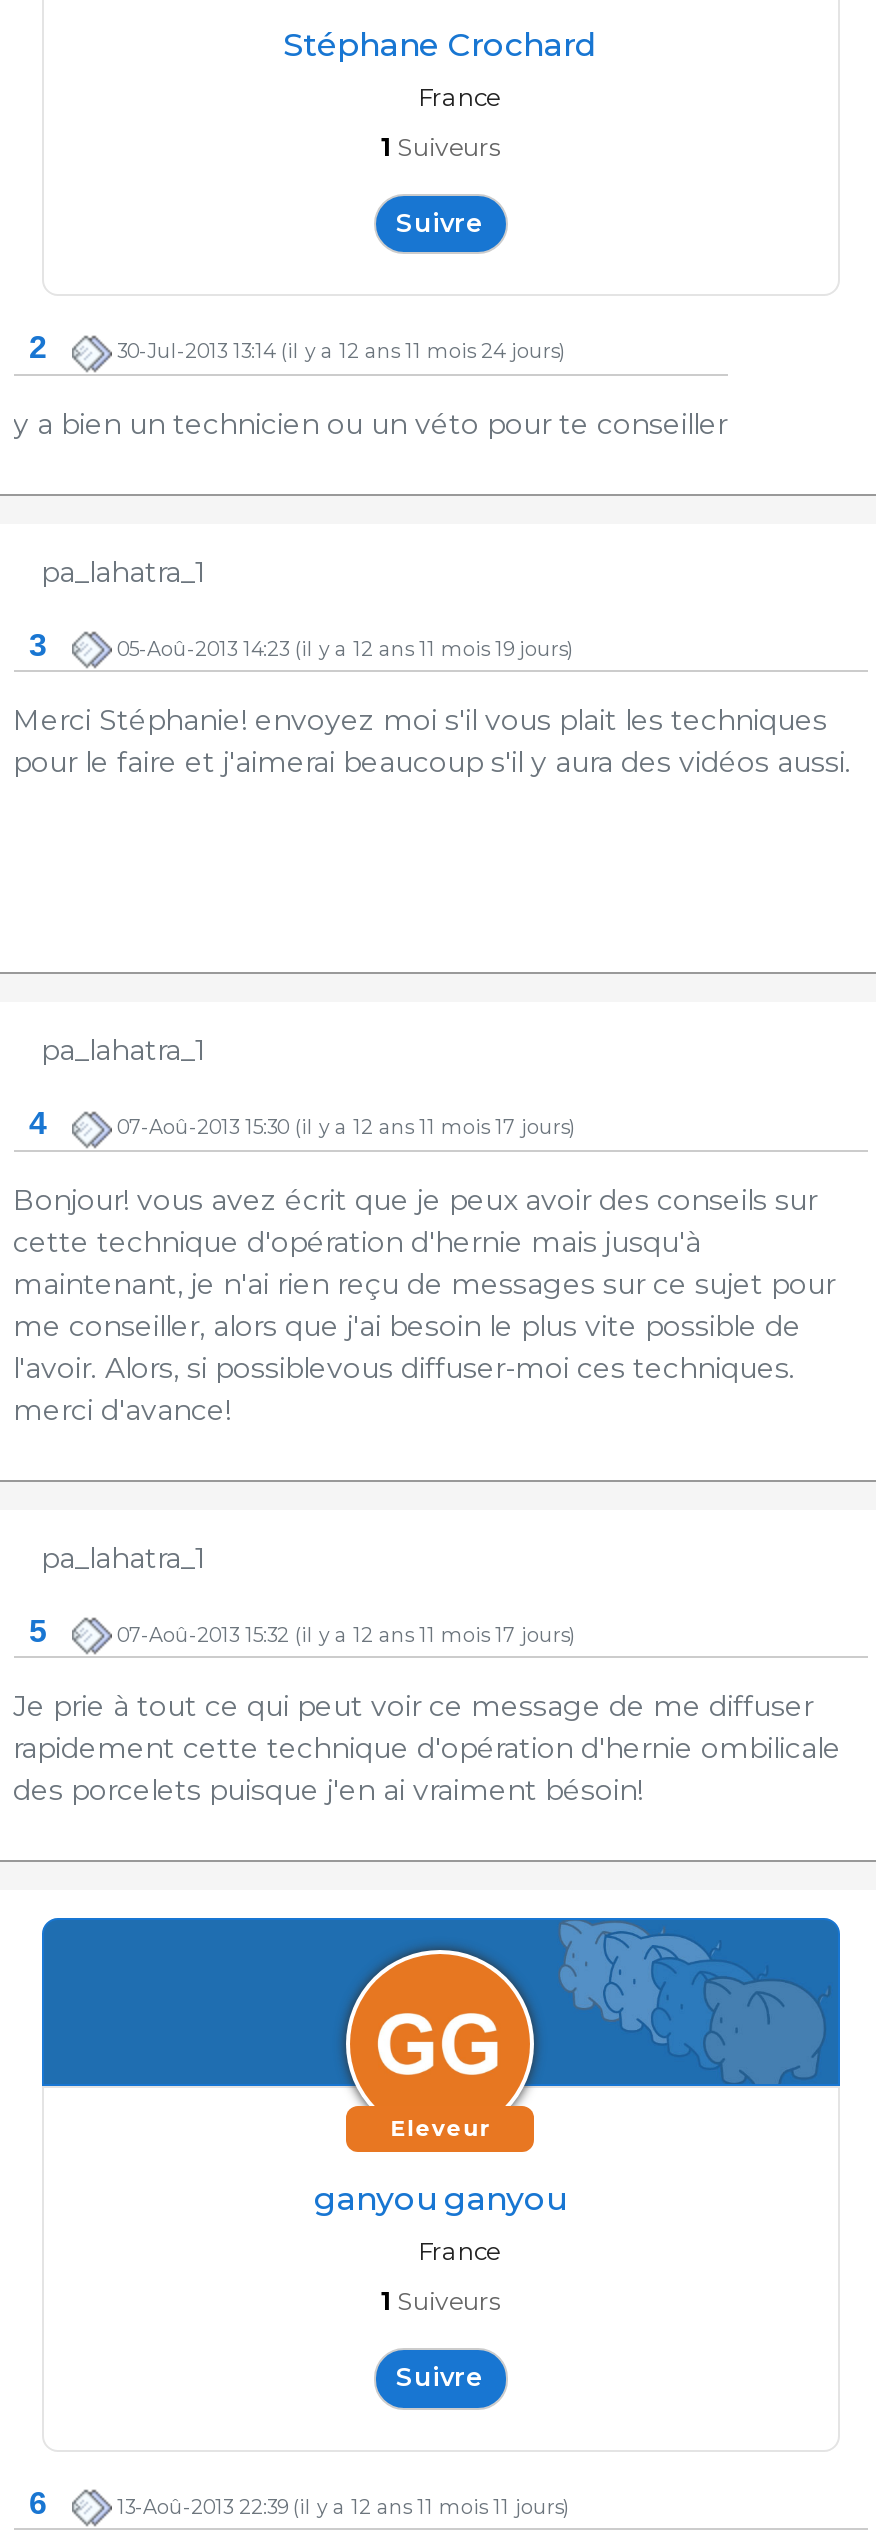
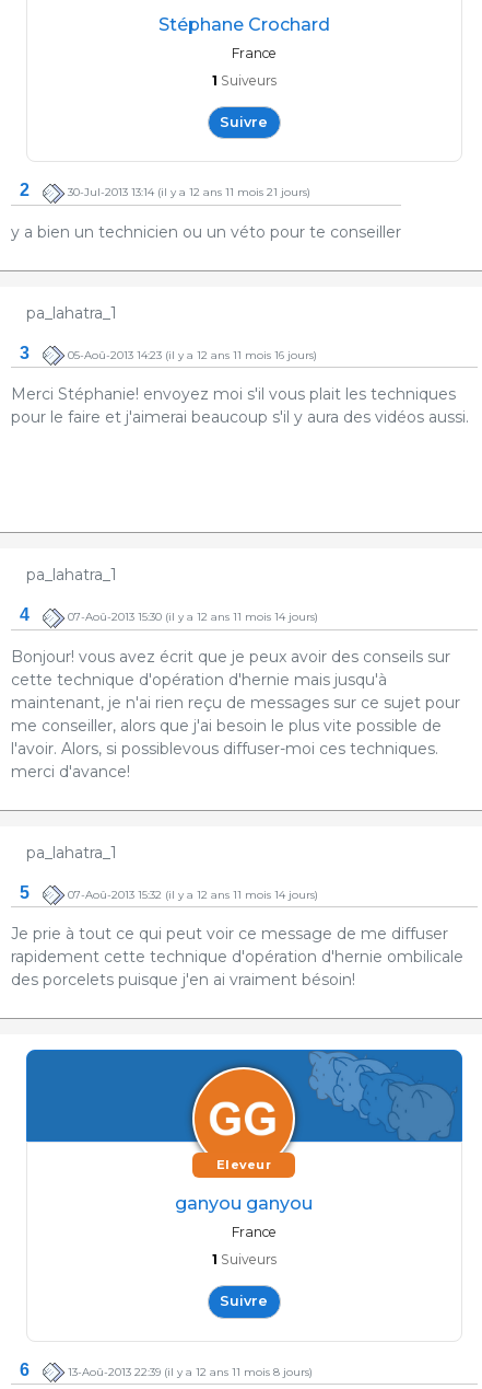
- 30-Jul-2013 13:14 (il y a 12 ans 11 mois 24 jours)
+ 30-Jul-2013 13:14 (il y a 12 ans 11 mois 21 jours)

- 05-Aoû-2013 14:23 (il y a 12 ans 11 mois 19 jours)
+ 05-Aoû-2013 14:23 (il y a 12 ans 11 mois 16 jours)

- 07-Aoû-2013 15:30 (il y a 12 ans 11 mois 17 jours)
+ 07-Aoû-2013 15:30 (il y a 12 ans 11 mois 14 jours)

- 07-Aoû-2013 15:32 (il y a 12 ans 11 mois 17 jours)
+ 07-Aoû-2013 15:32 (il y a 12 ans 11 mois 14 jours)

- 13-Aoû-2013 22:39 (il y a 12 ans 11 mois 11 jours)
+ 13-Aoû-2013 22:39 (il y a 12 ans 11 mois 8 jours)
